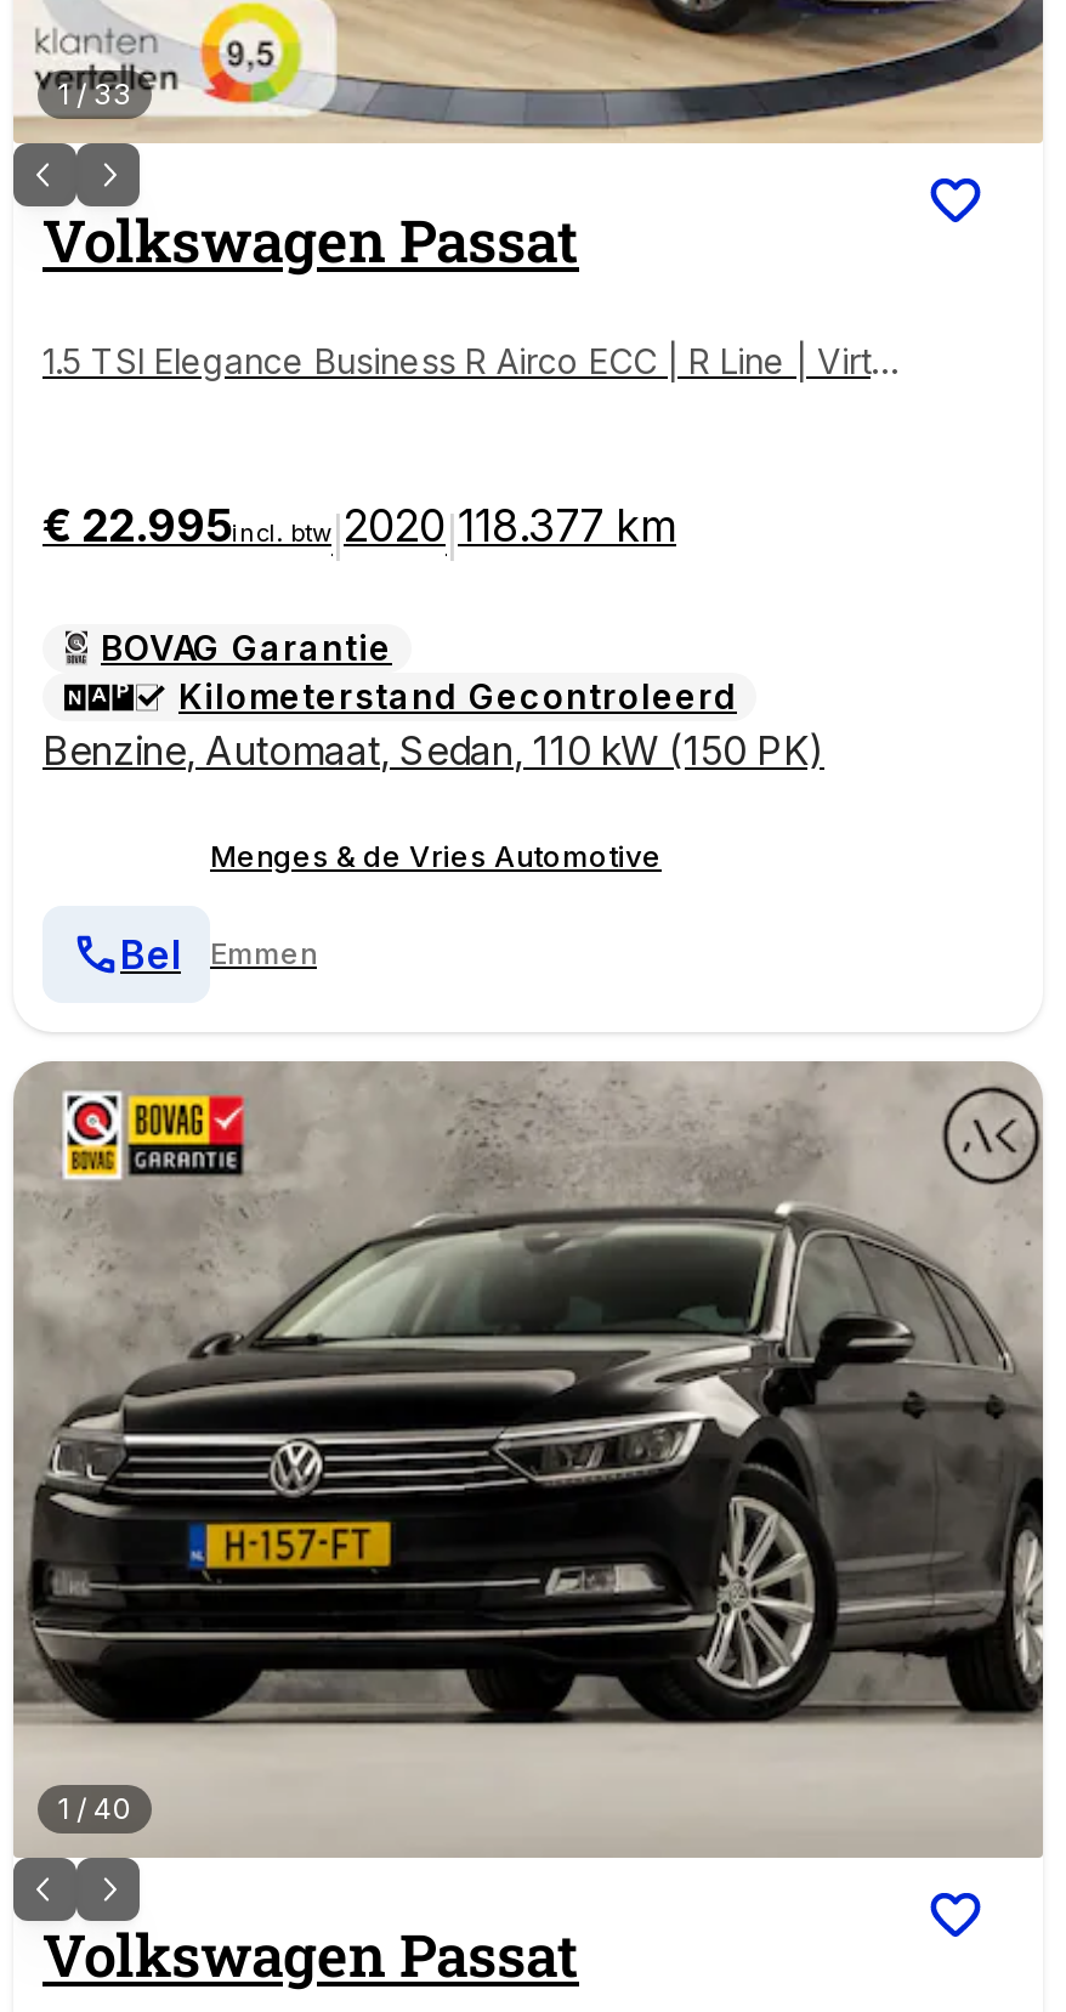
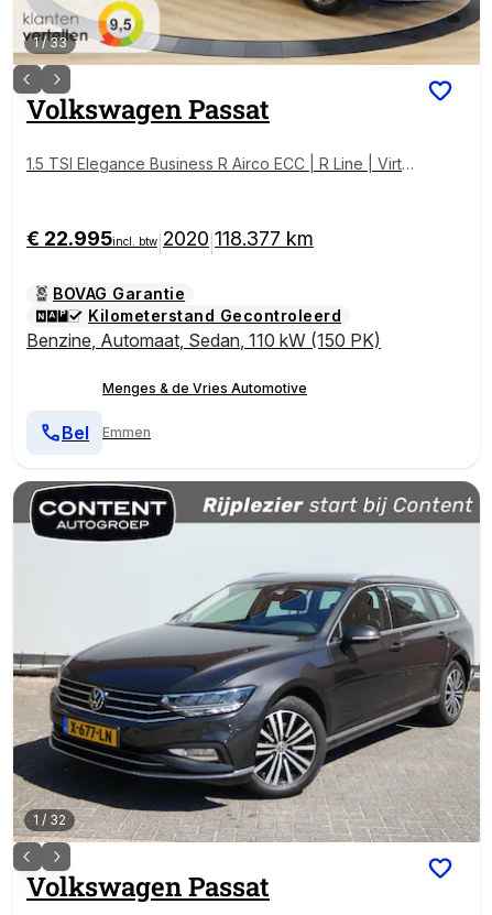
- [image]
- 1 / 40
+ [image]
+ 1 / 32
